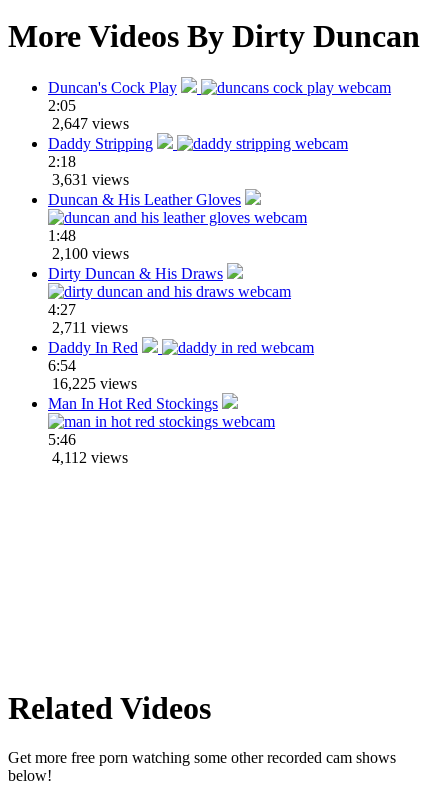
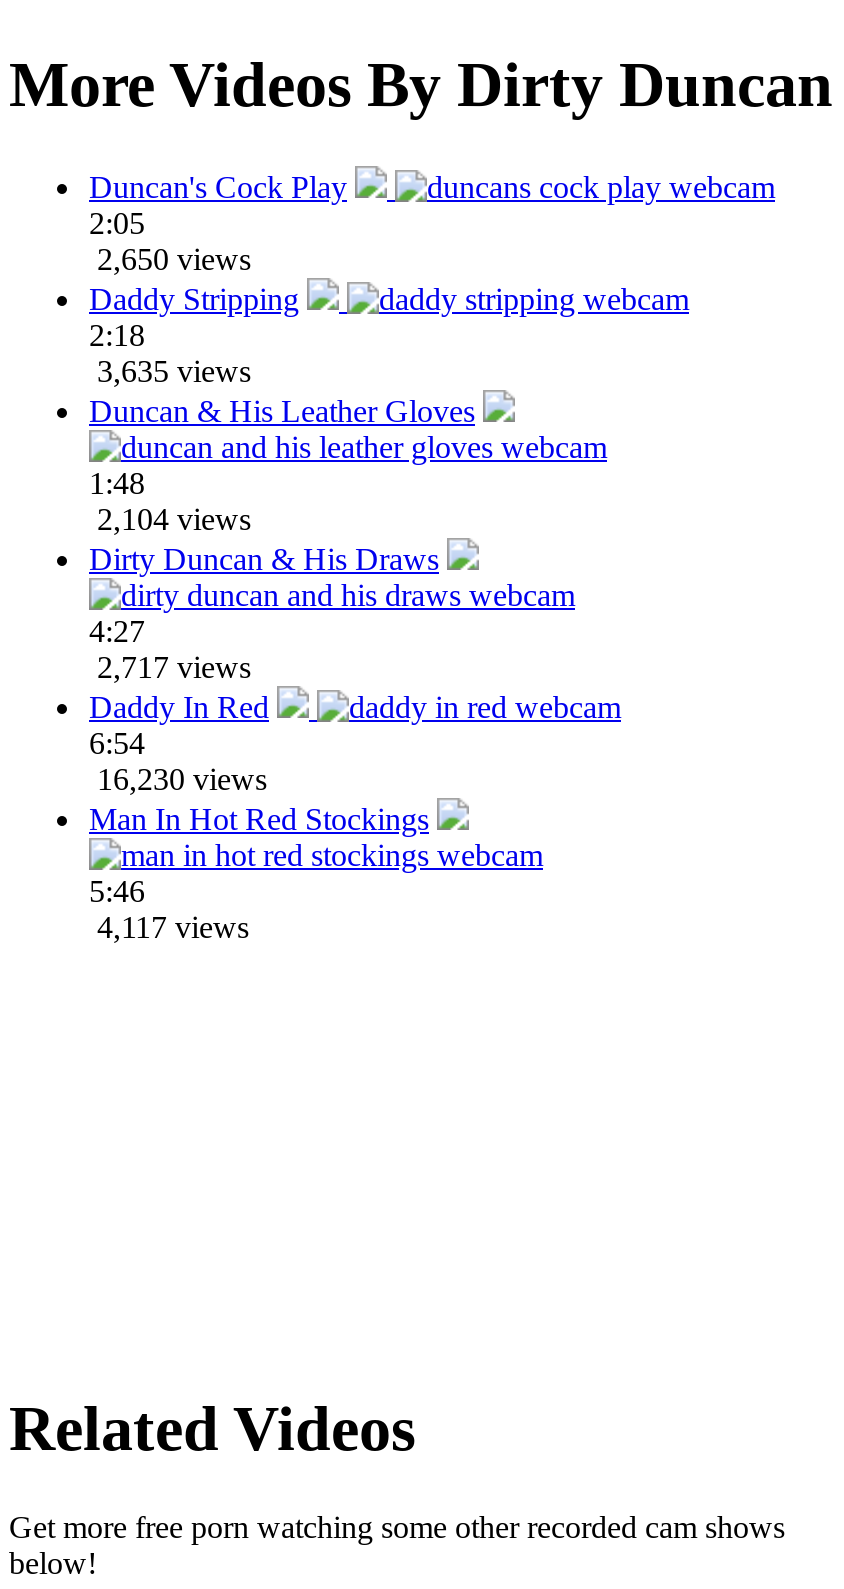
- 2,647 views
+ 2,650 views

- 3,631 views
+ 3,635 views

- 2,100 views
+ 2,104 views

- 2,711 views
+ 2,717 views

- 16,225 views
+ 16,230 views

- 4,112 views
+ 4,117 views
